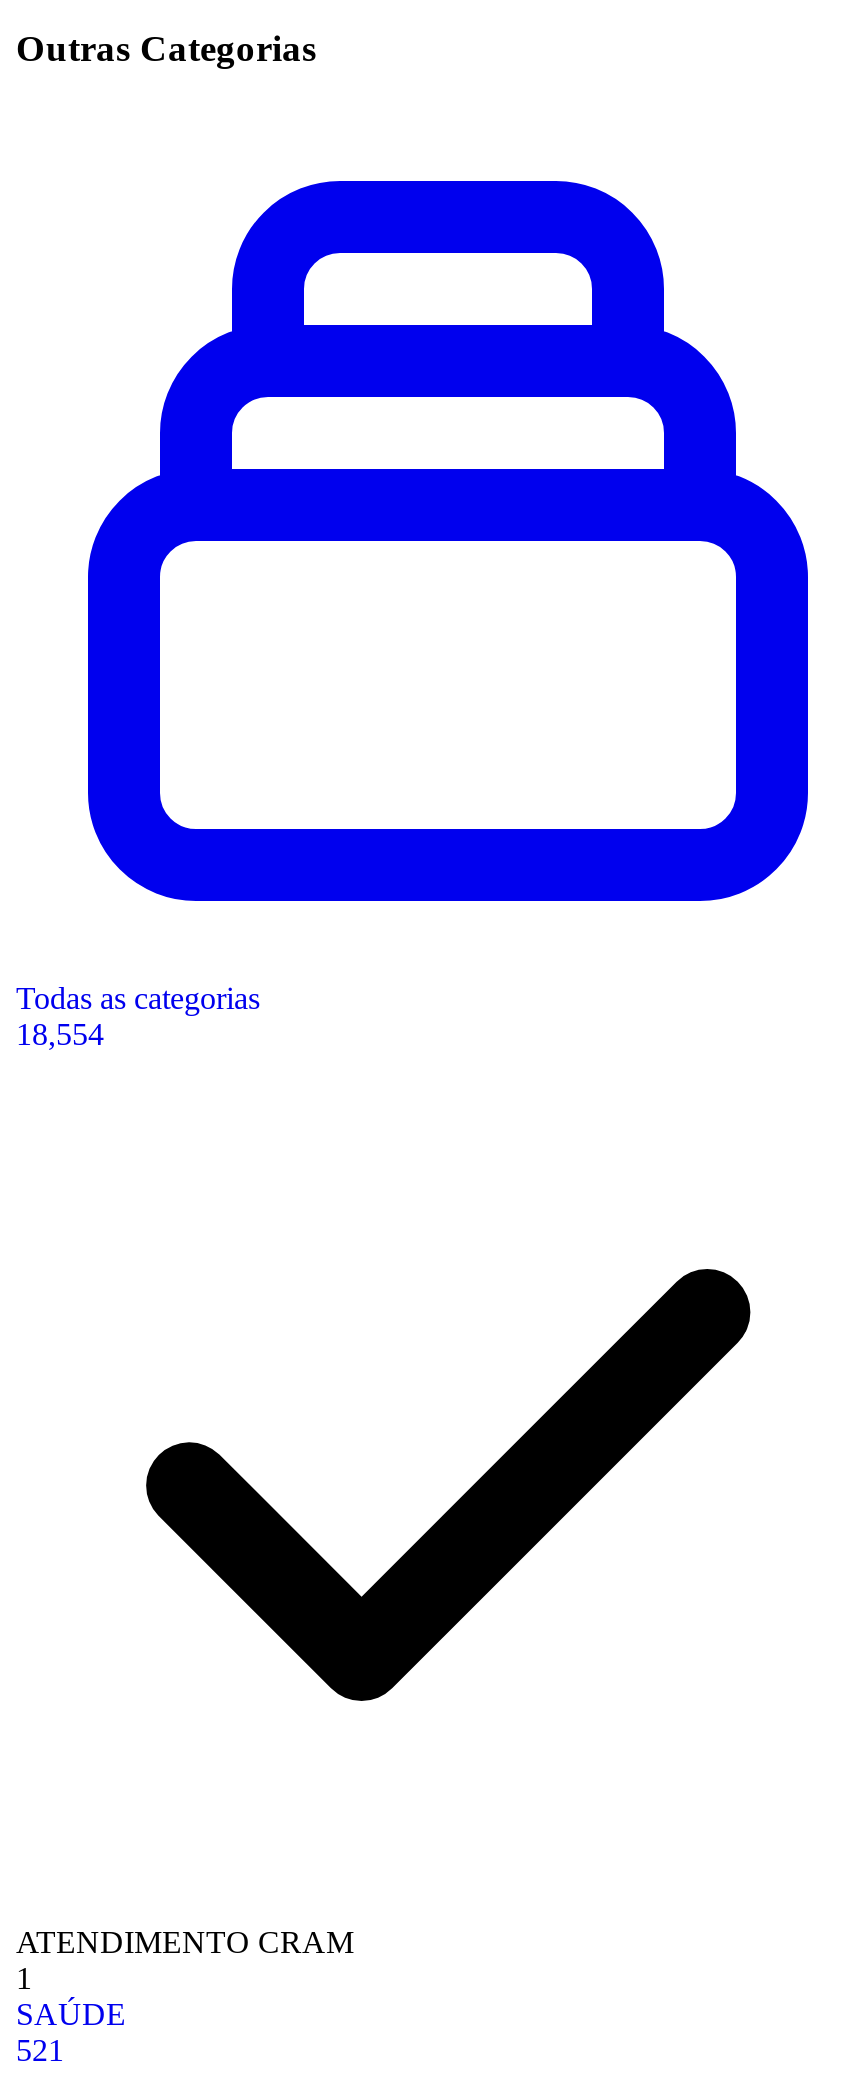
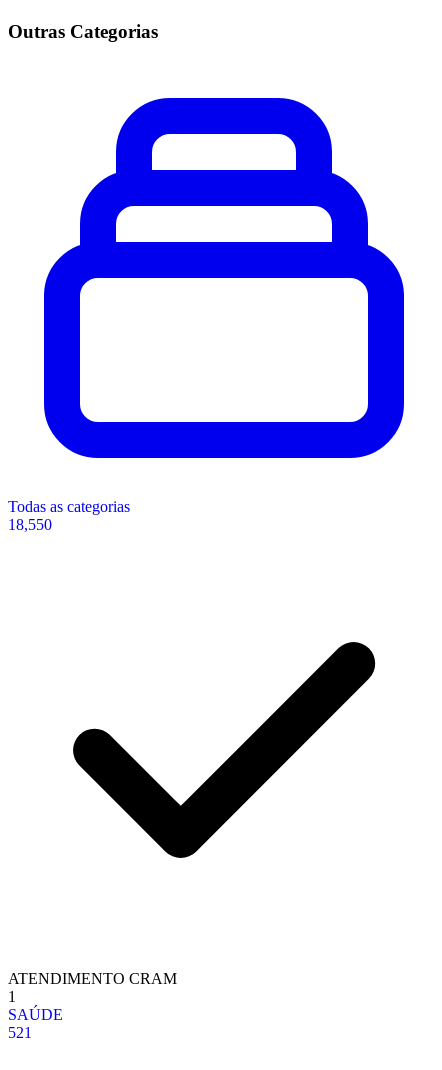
- 18,554
+ 18,550
